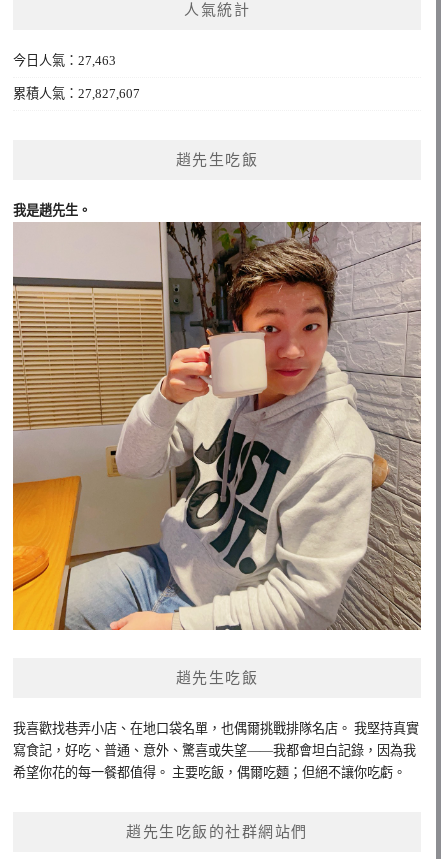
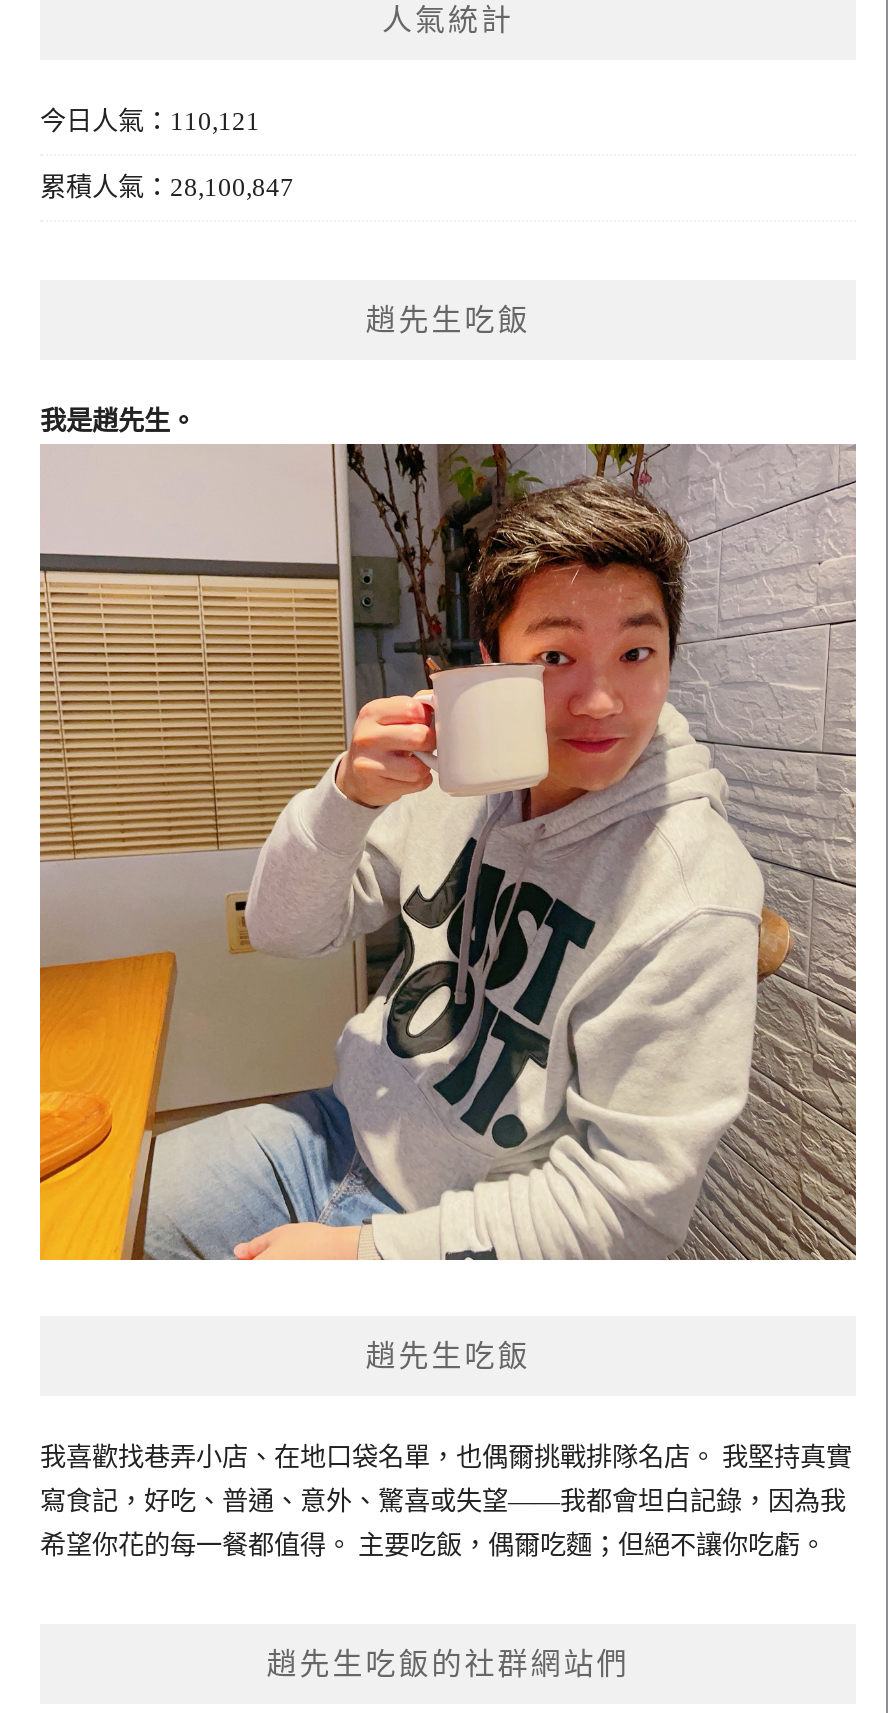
- 今日人氣：27,463
+ 今日人氣：110,121

- 累積人氣：27,827,607
+ 累積人氣：28,100,847
